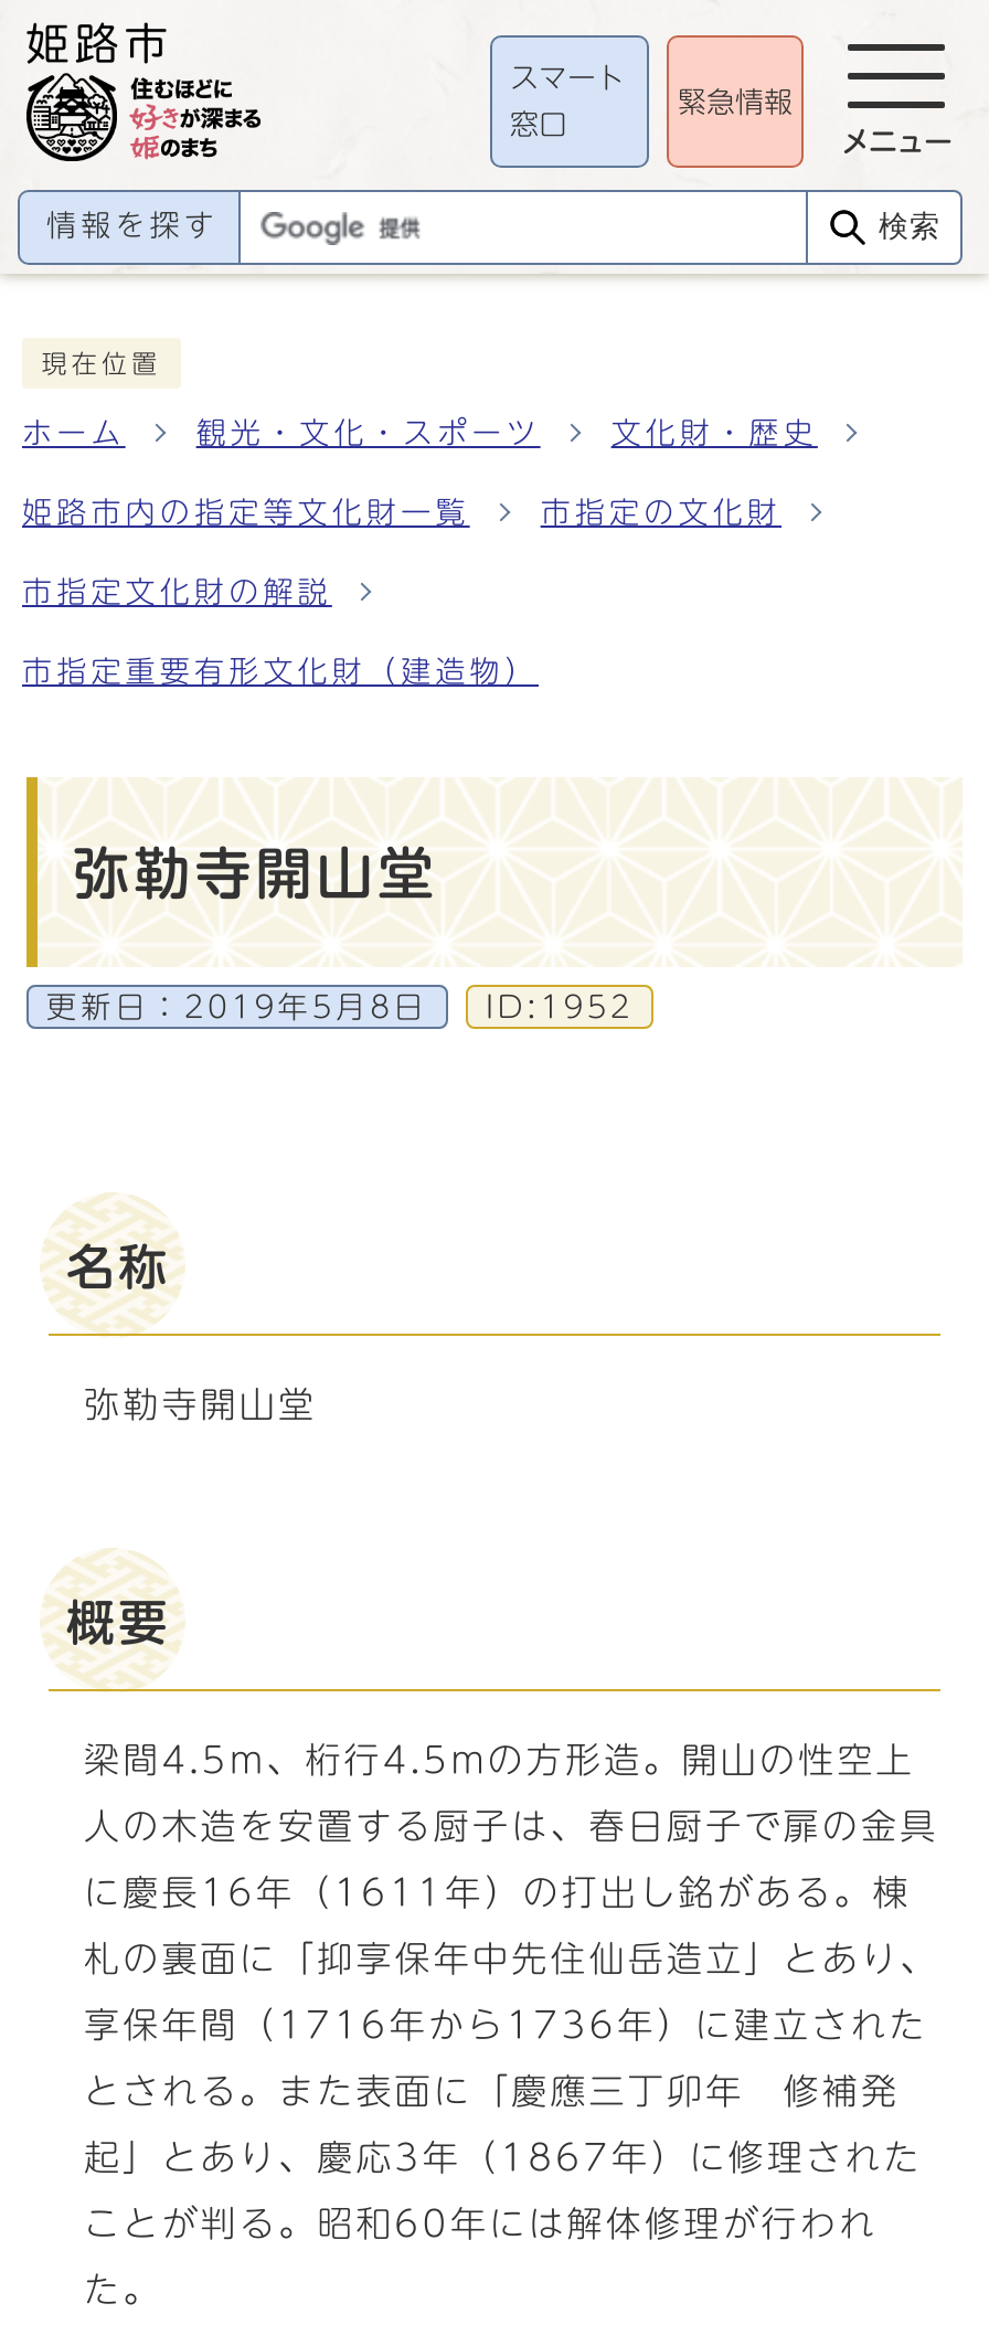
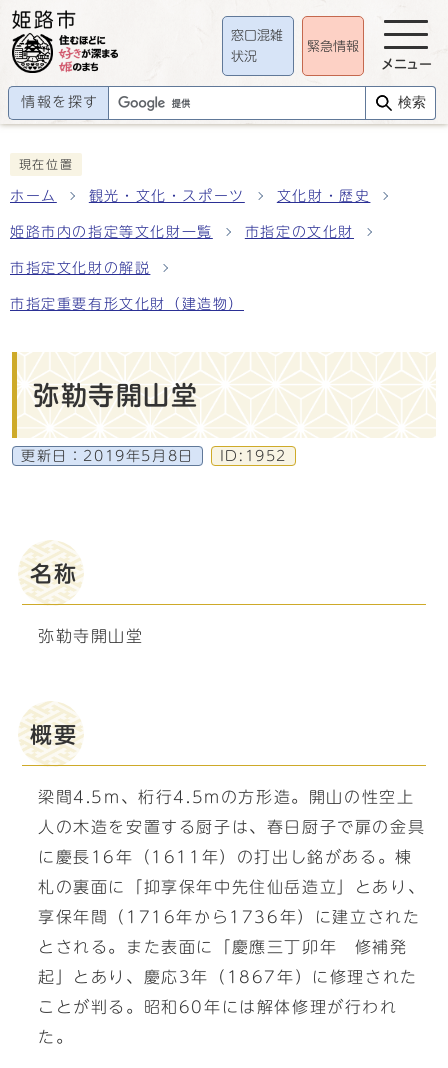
- スマート
+ 窓口混雑

- 窓口
+ 状況
